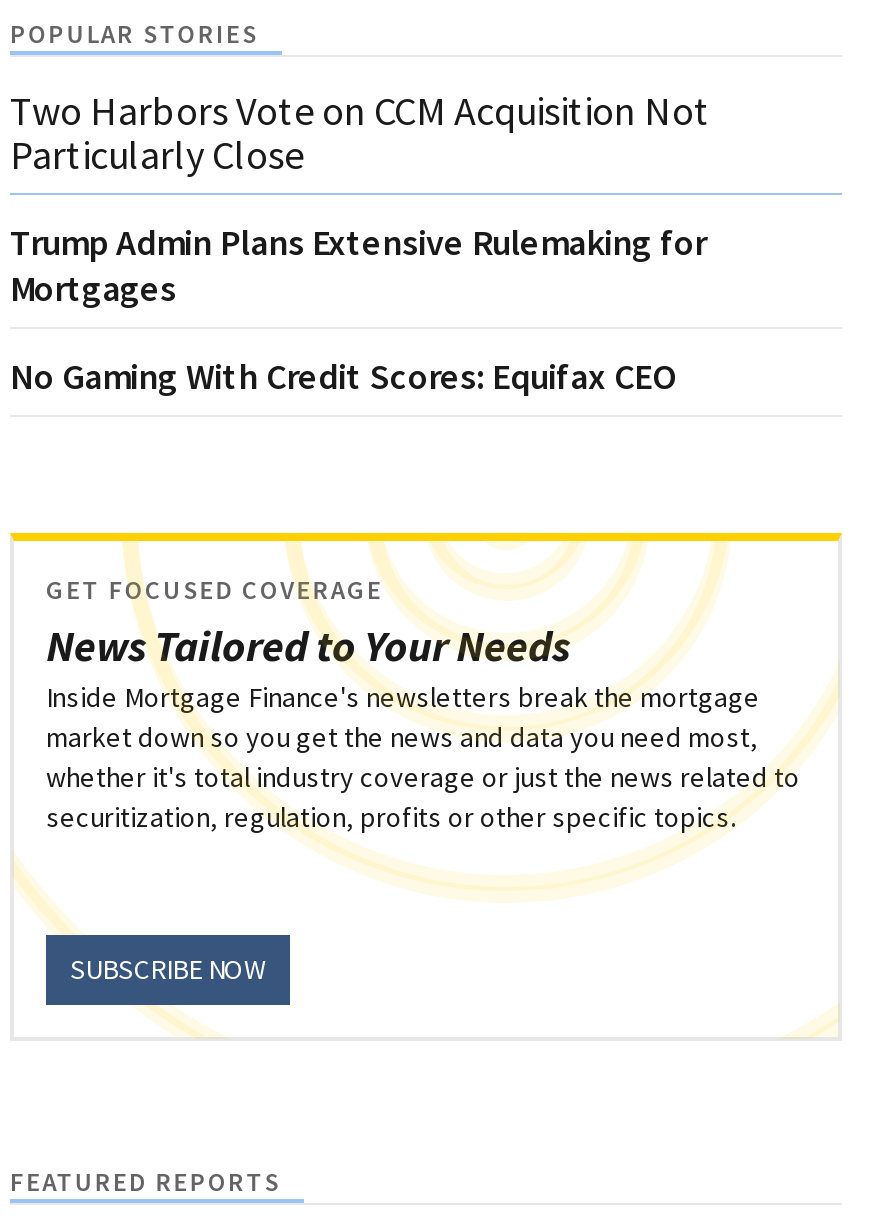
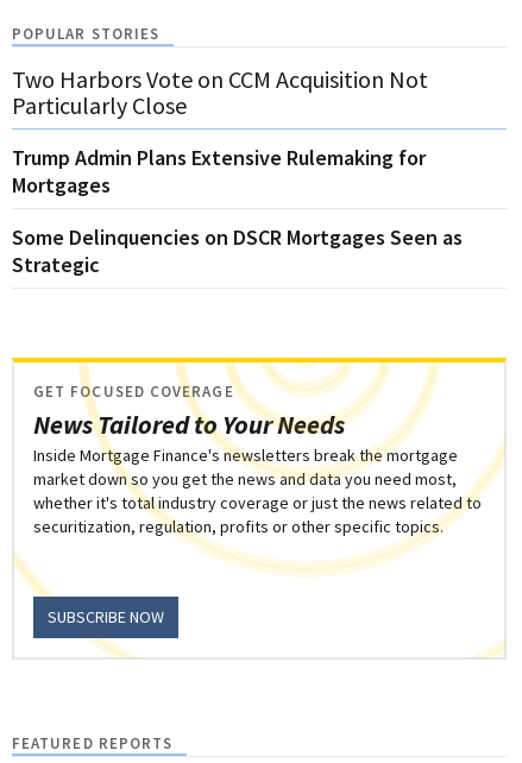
- No Gaming With Credit Scores: Equifax CEO
+ Some Delinquencies on DSCR Mortgages Seen as
+ Strategic
